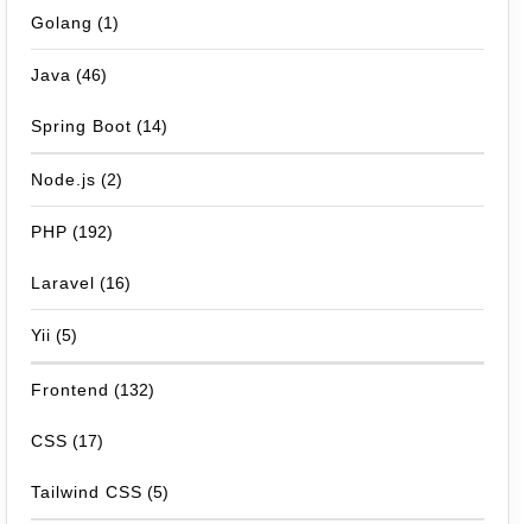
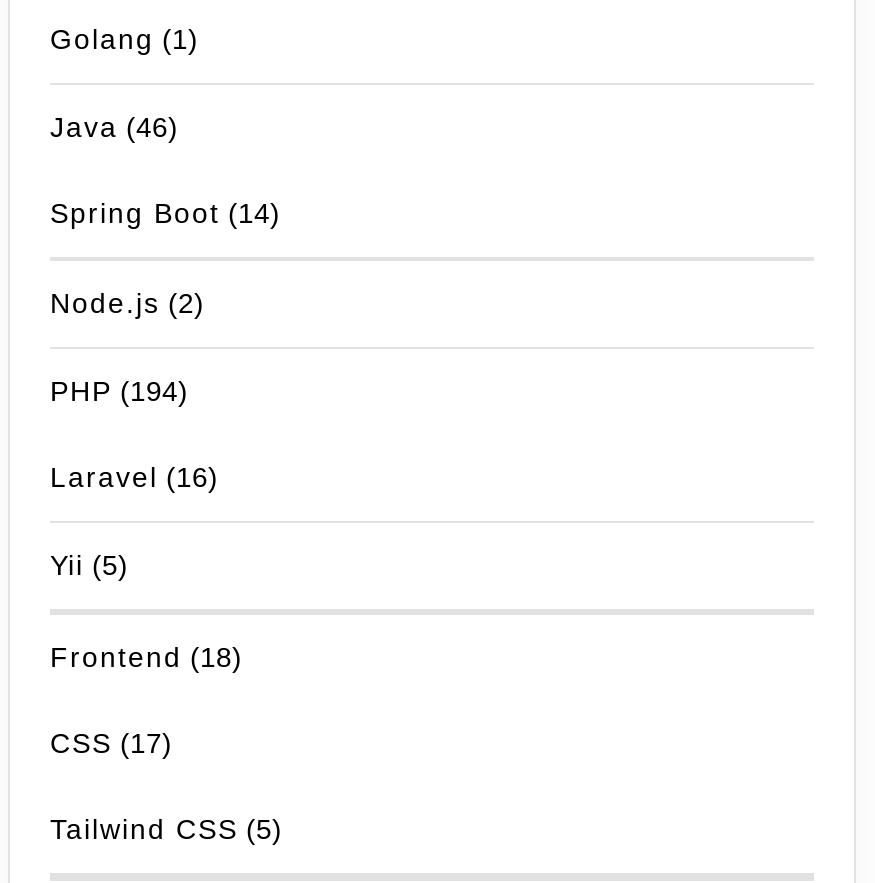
- PHP (192)
+ PHP (194)

- Frontend (132)
+ Frontend (18)
